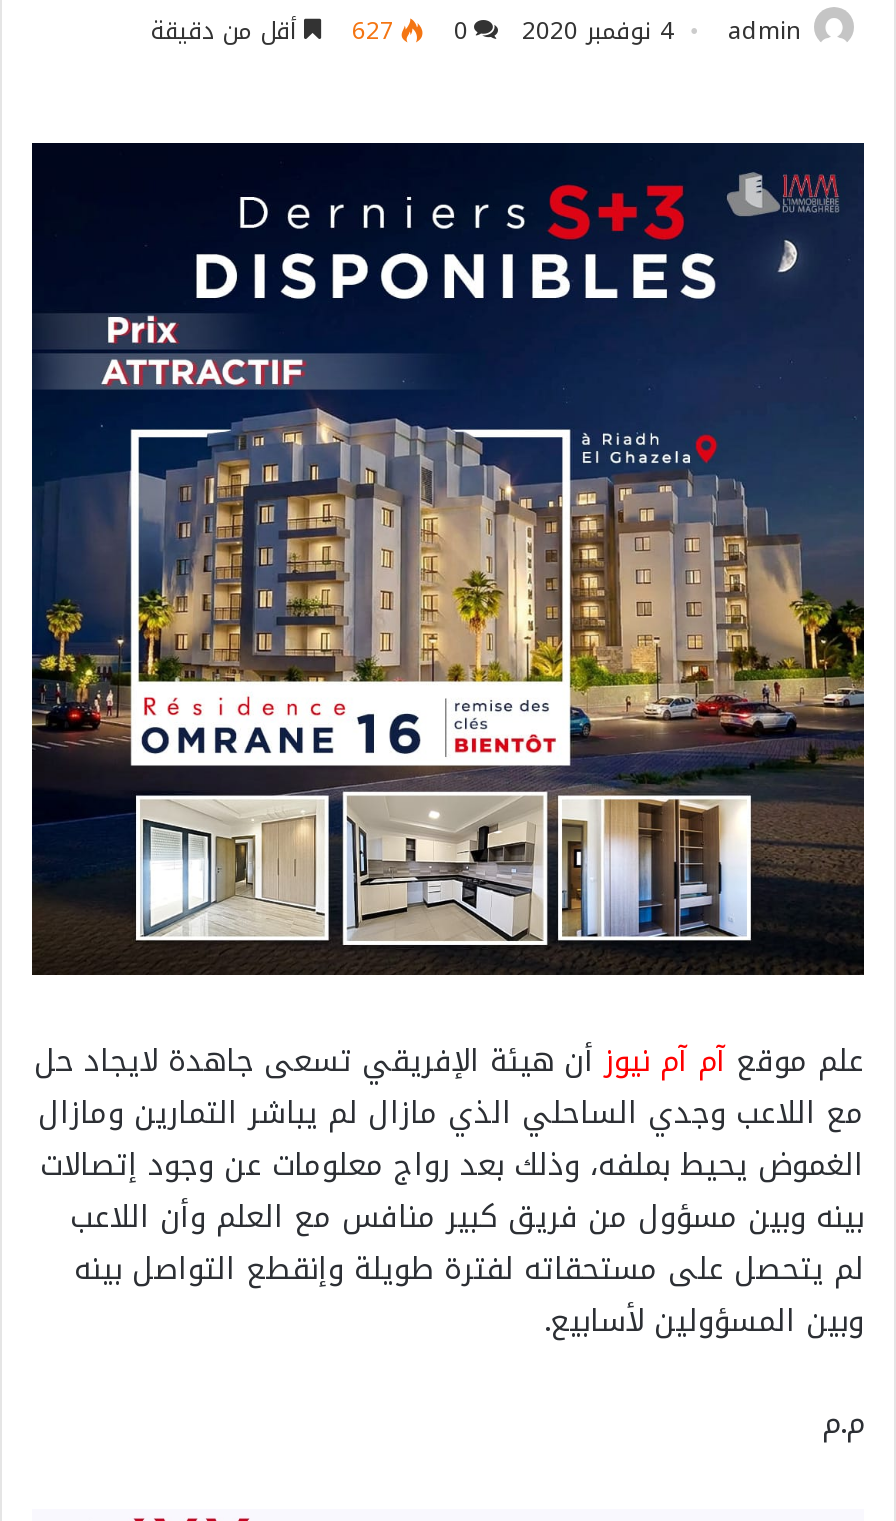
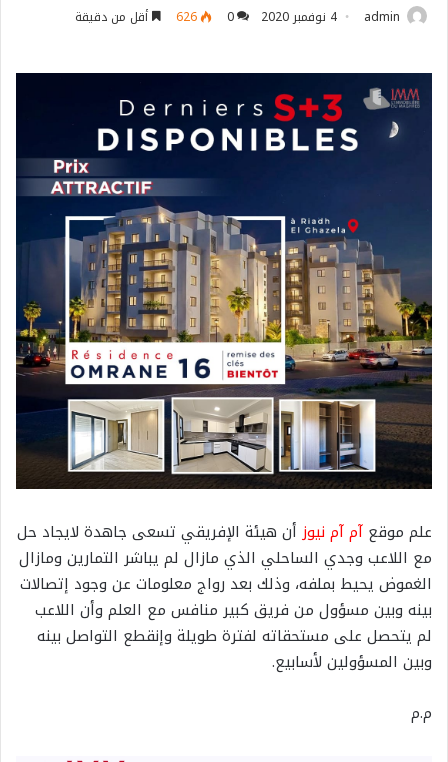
- 0 627 أقل من دقيقة
+ 0 626 أقل من دقيقة
